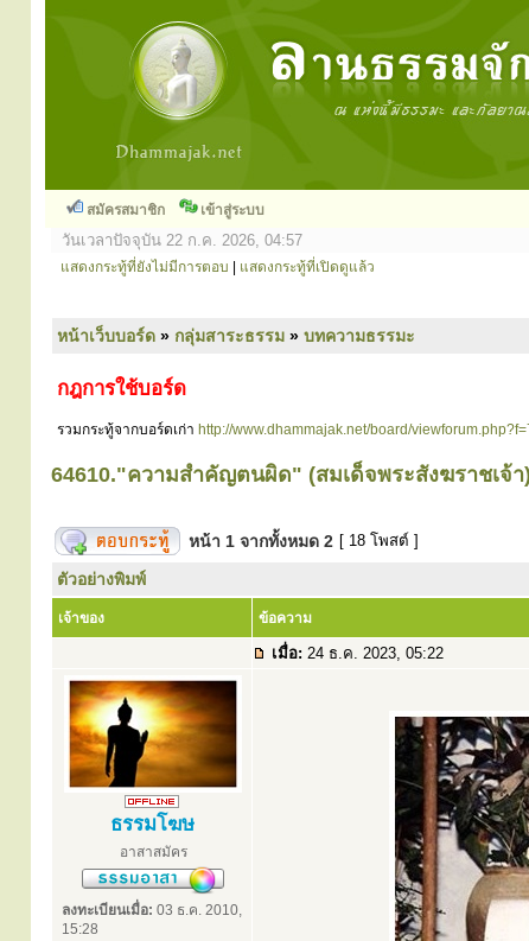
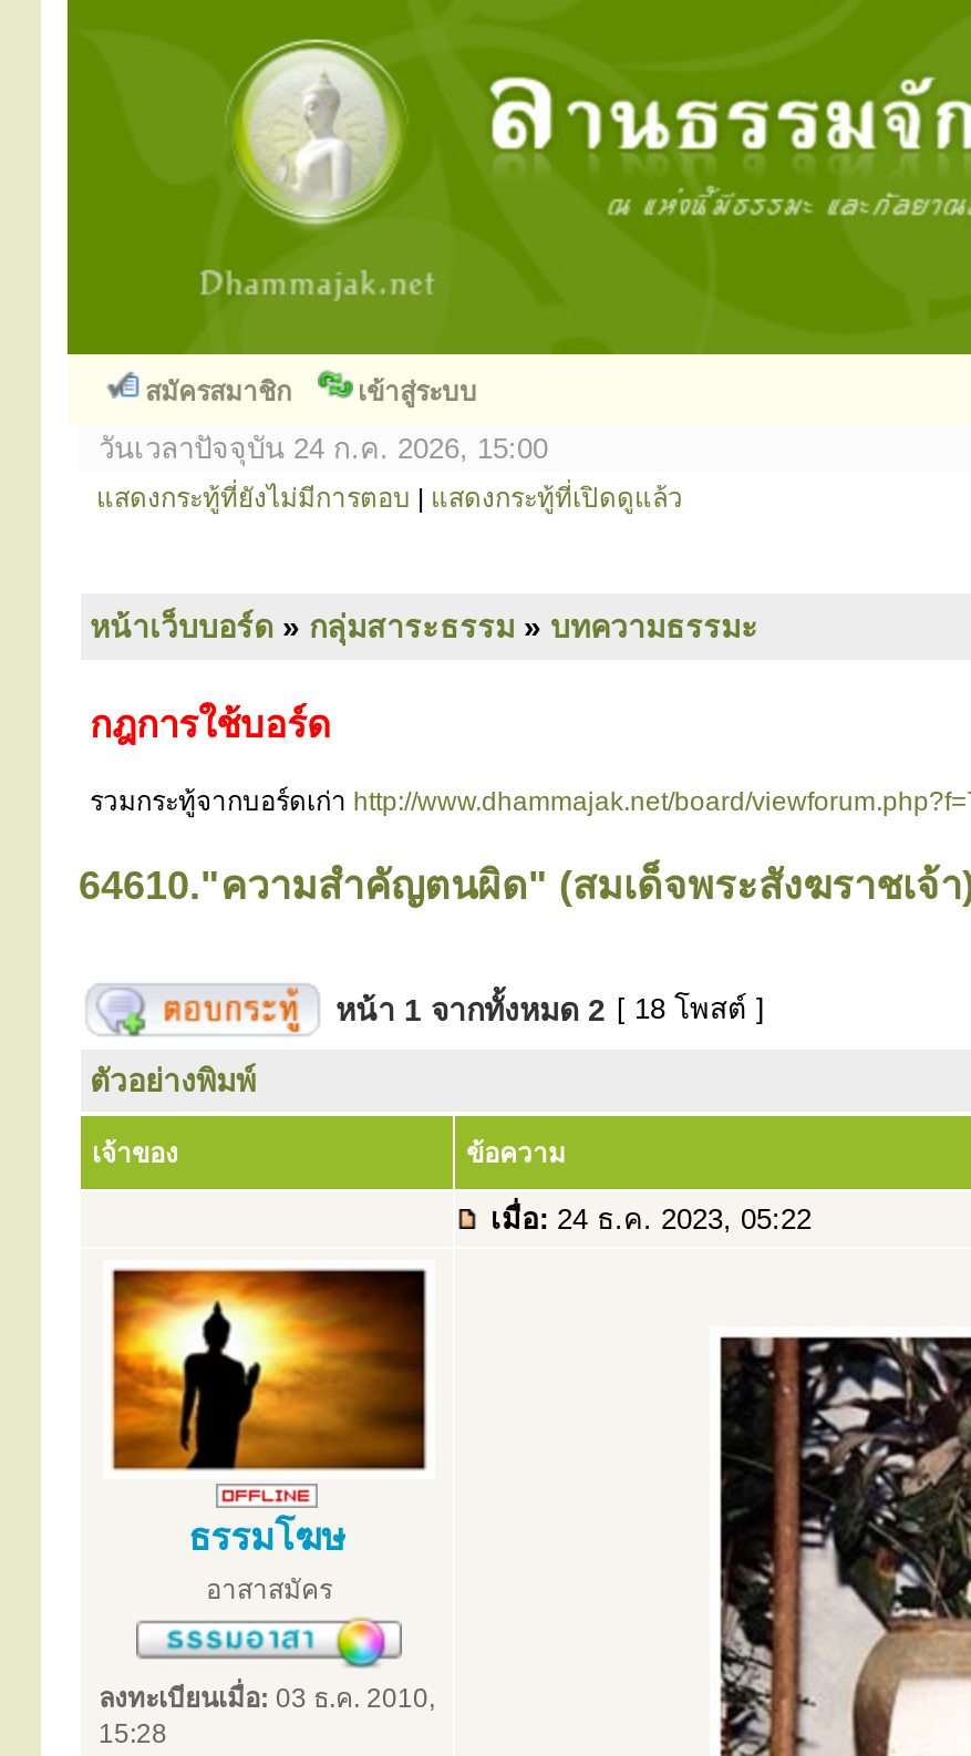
- วันเวลาปัจจุบัน 22 ก.ค. 2026, 04:57
+ วันเวลาปัจจุบัน 24 ก.ค. 2026, 15:00
